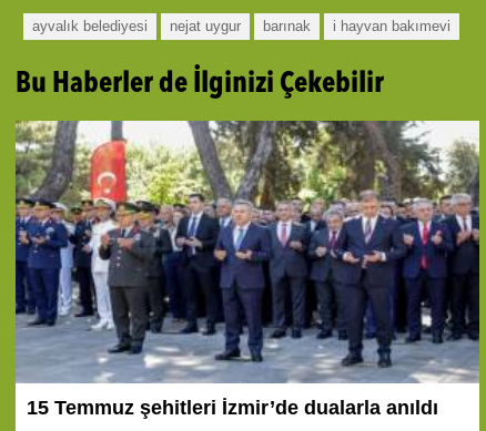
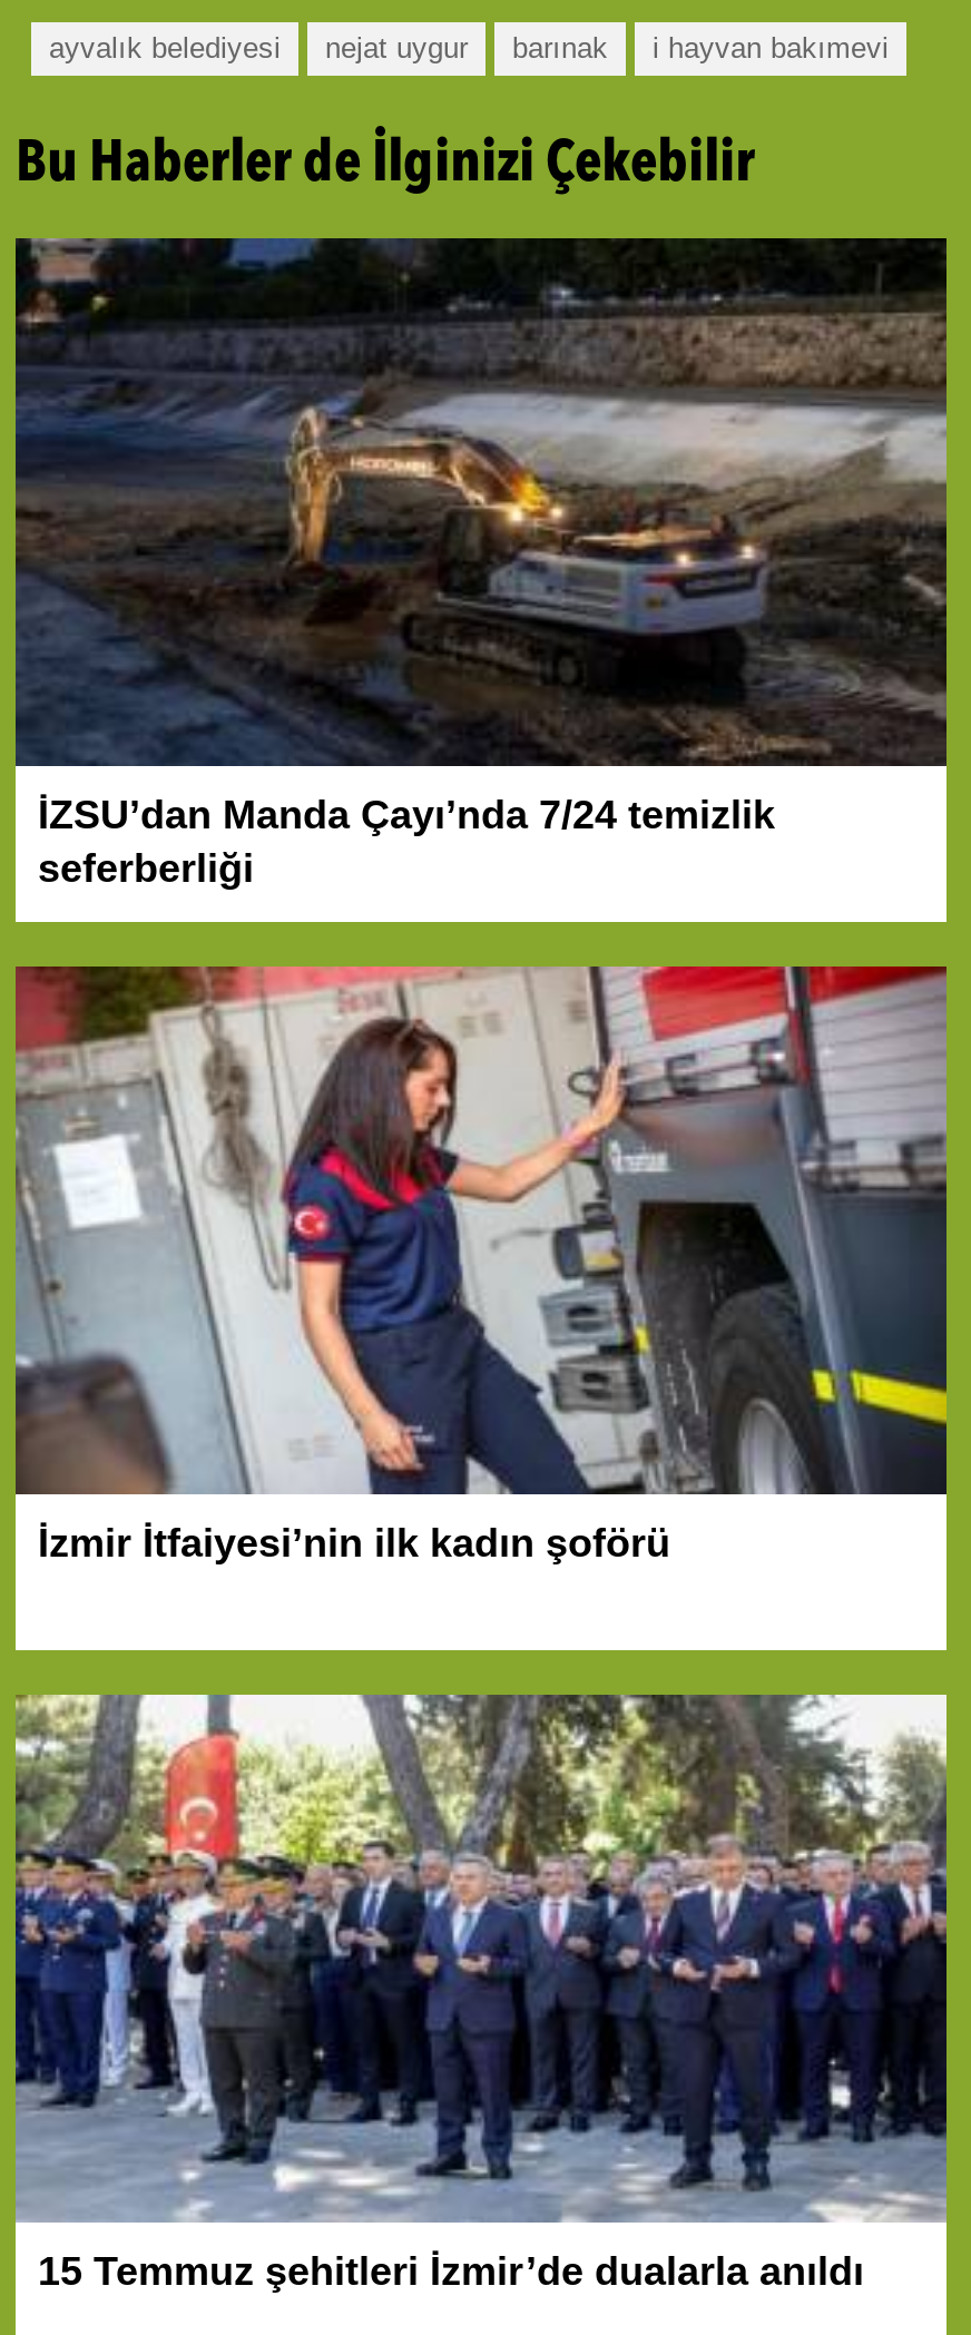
+ [image]
+ İZSU’dan Manda Çayı’nda 7/24 temizlik
+ seferberliği

+ [image]
+ İzmir İtfaiyesi’nin ilk kadın şoförü
